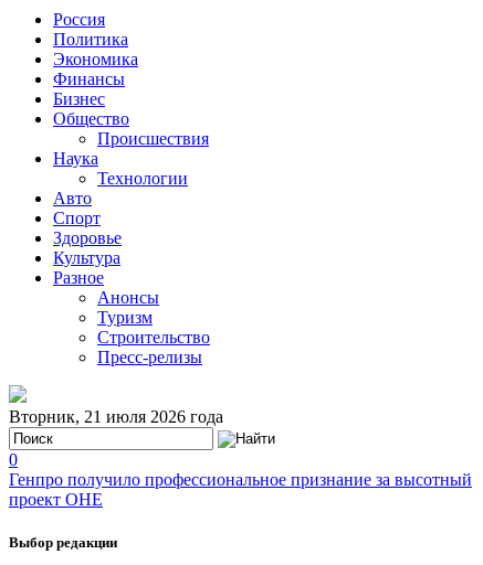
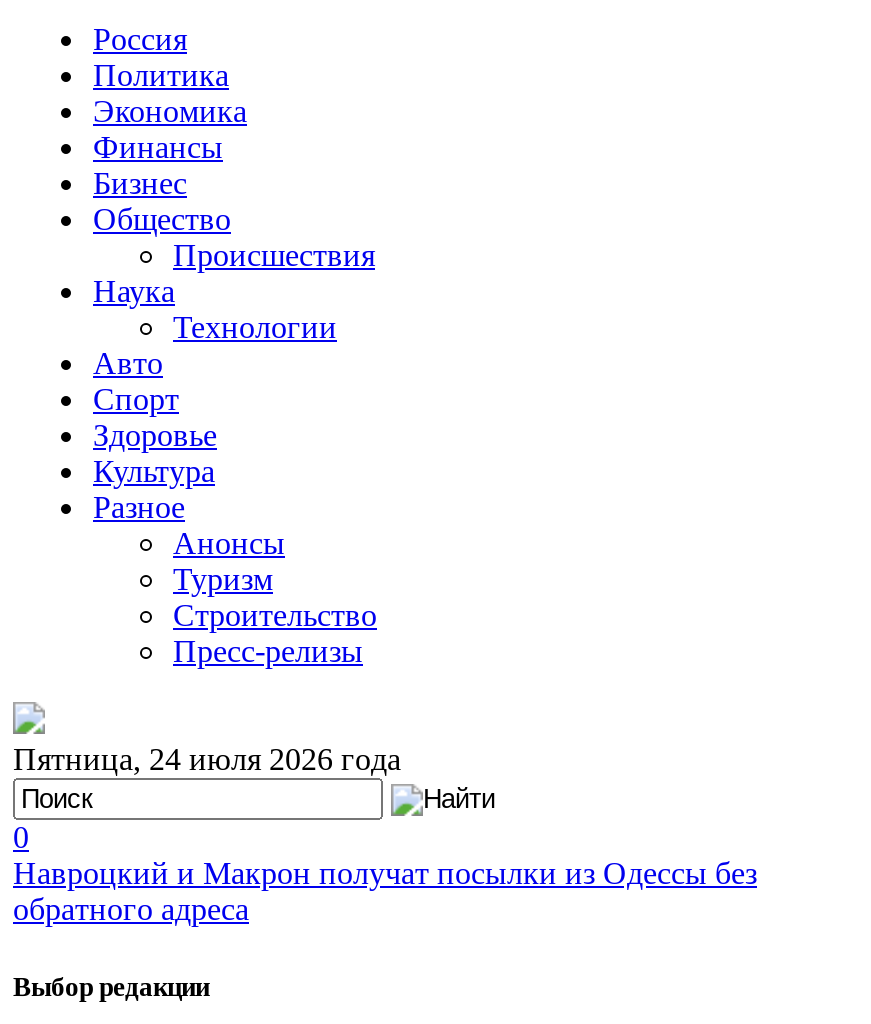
- Вторник, 21 июля 2026 года
+ Пятница, 24 июля 2026 года

- Генпро получило профессиональное признание за высотный
- проект ОНЕ
+ Навроцкий и Макрон получат посылки из Одессы без
+ обратного адреса
